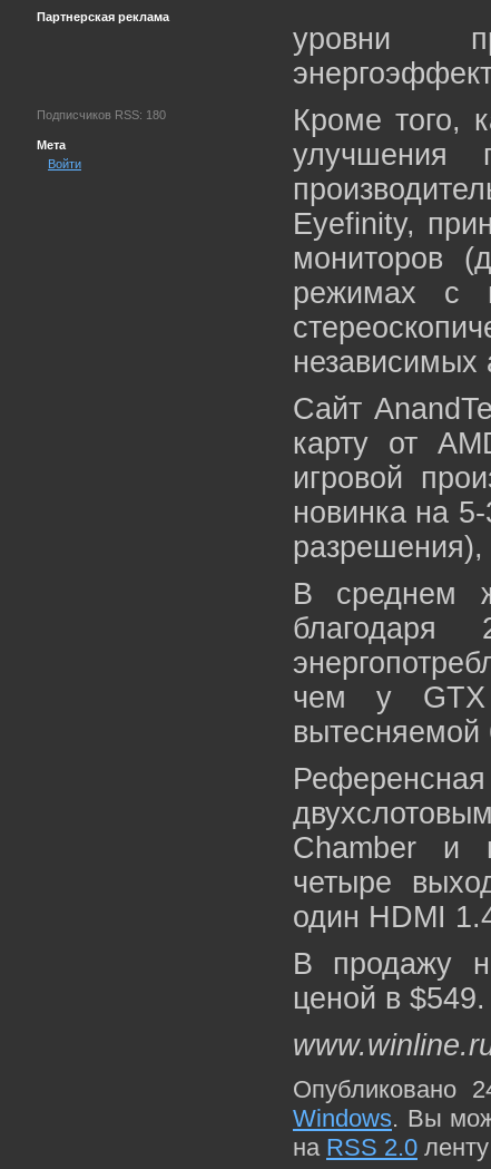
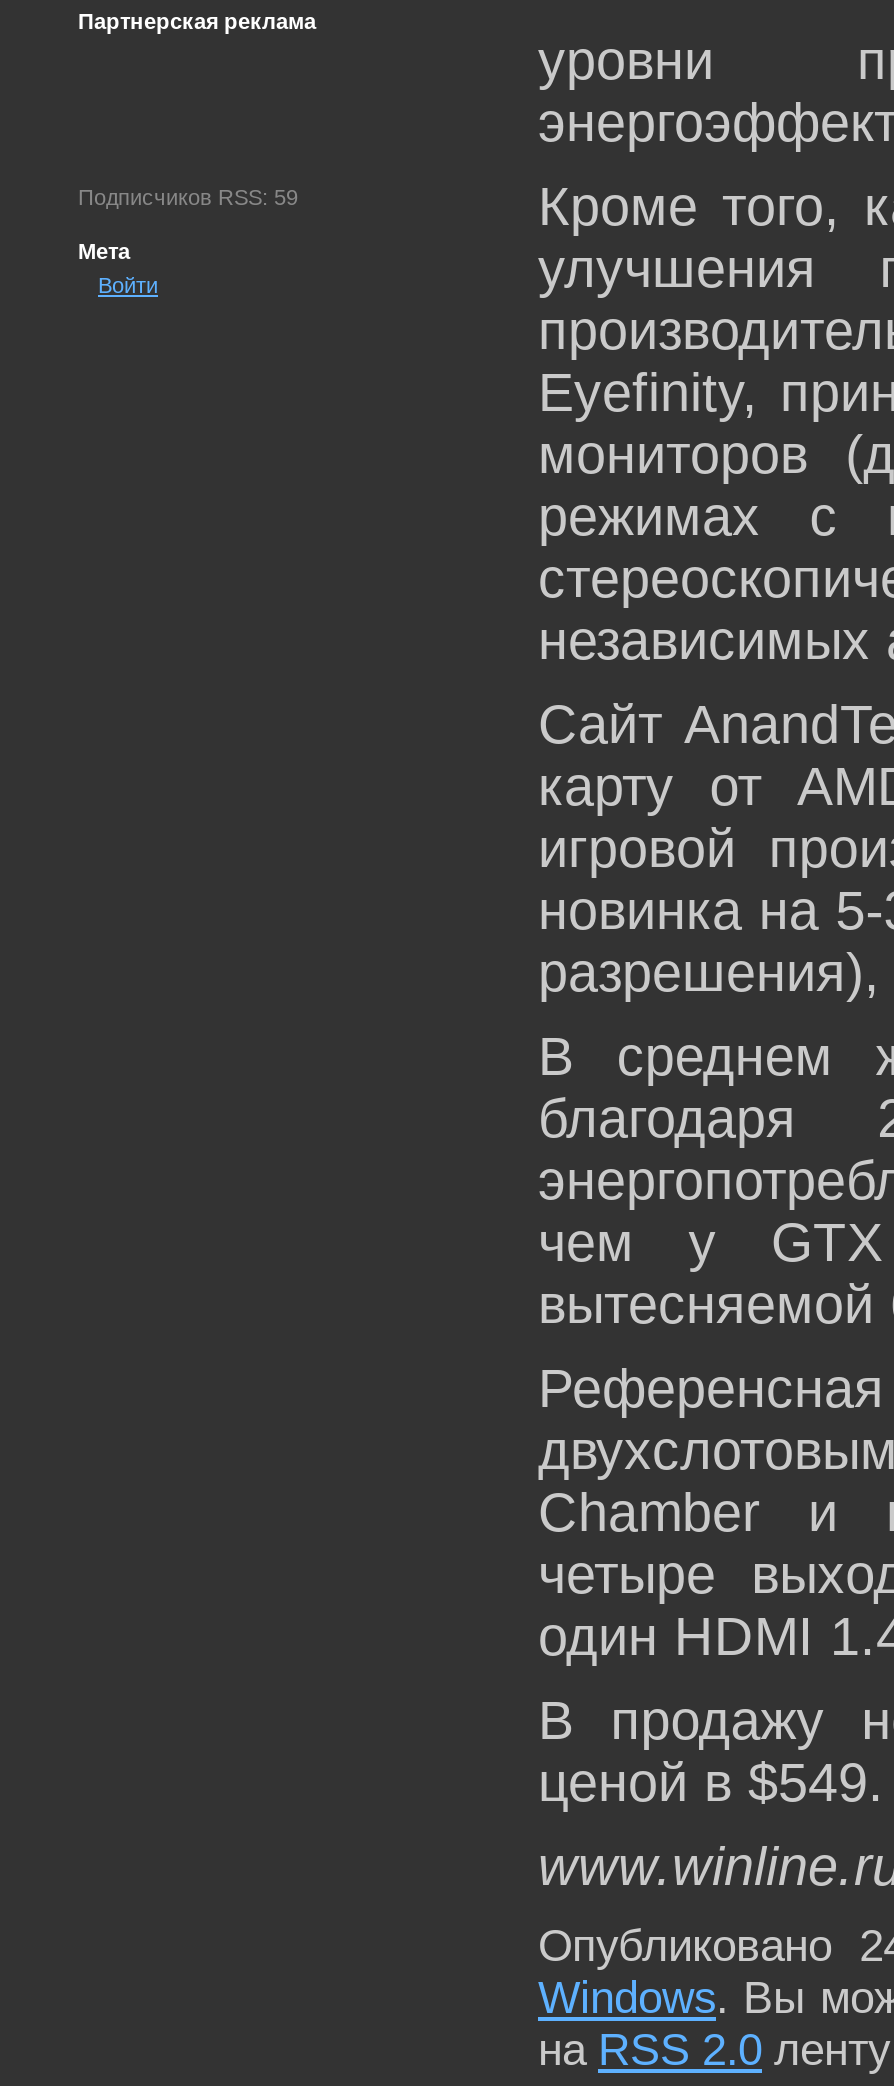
- Подписчиков RSS: 180
+ Подписчиков RSS: 59
